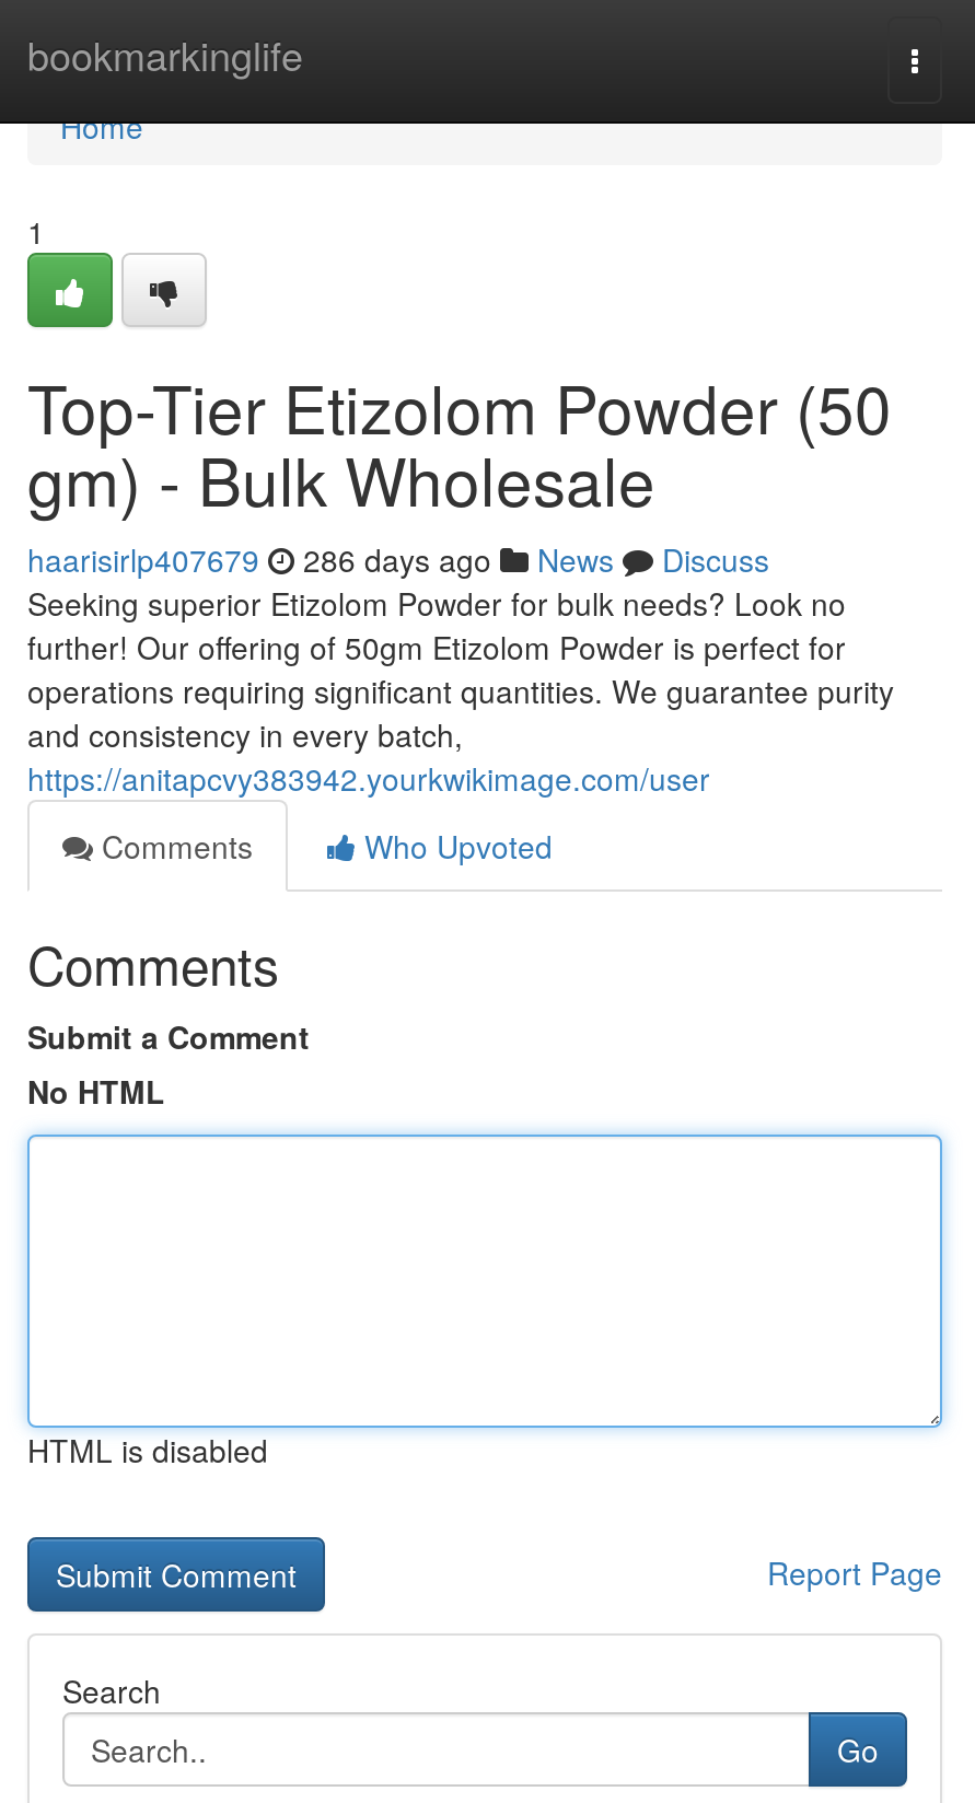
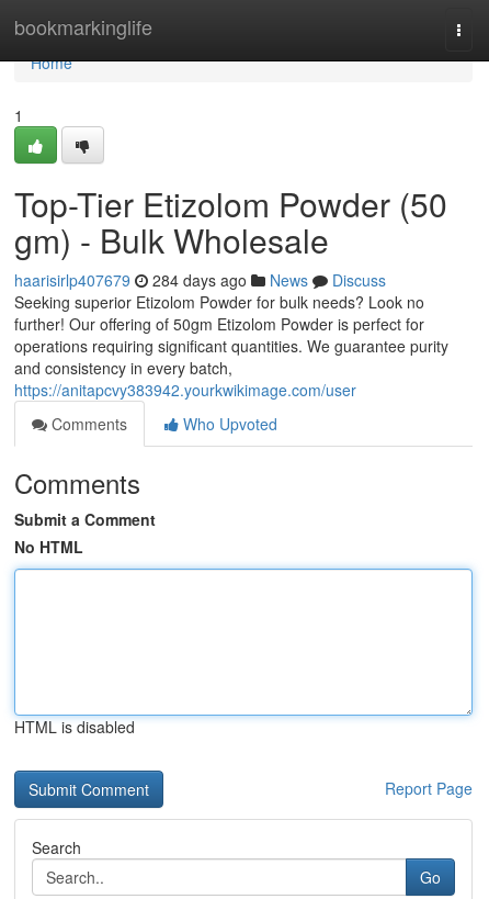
- haarisirlp407679 286 days ago News Discuss
+ haarisirlp407679 284 days ago News Discuss
